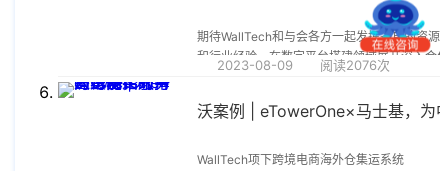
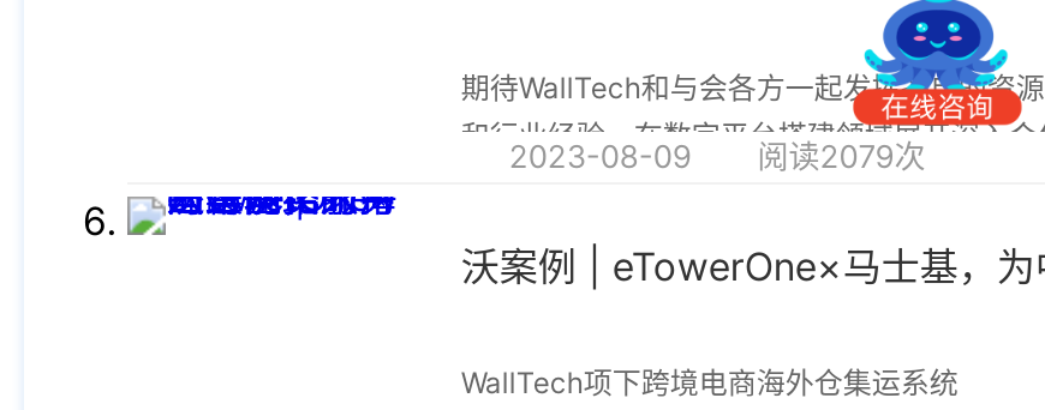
- 2023-08-09 阅读2076次
+ 2023-08-09 阅读2079次
